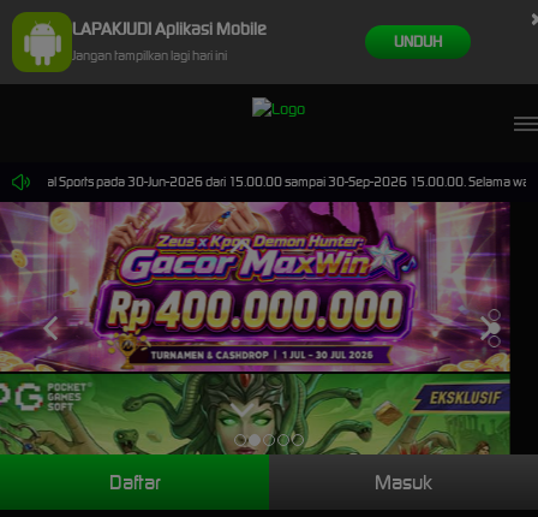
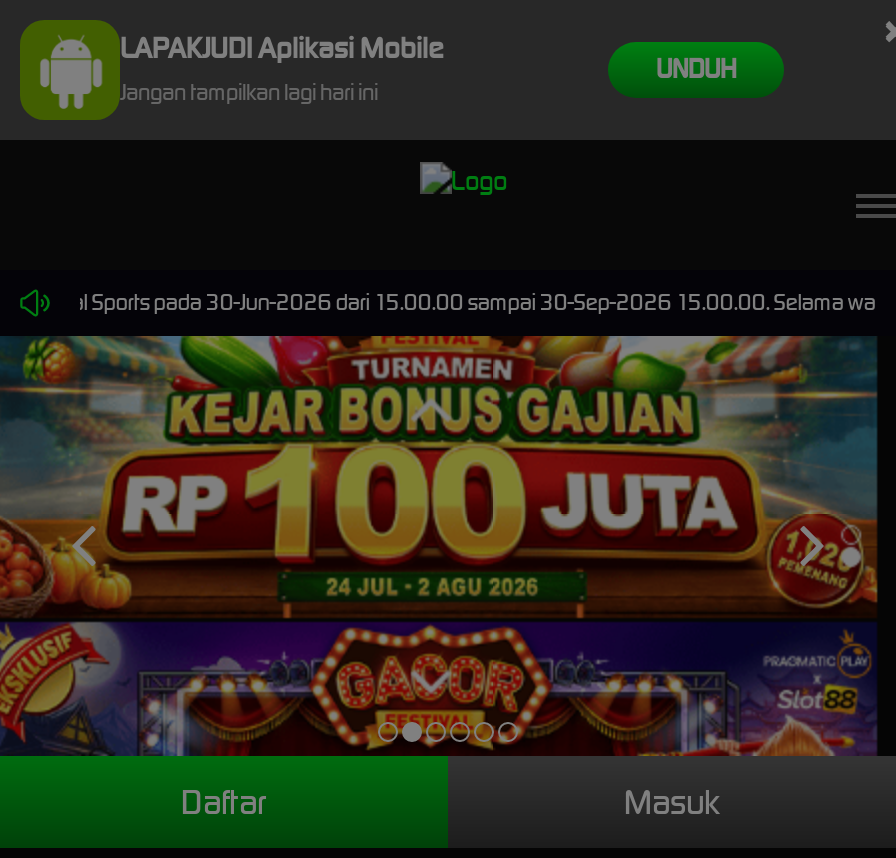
- [image]
+ [image]
